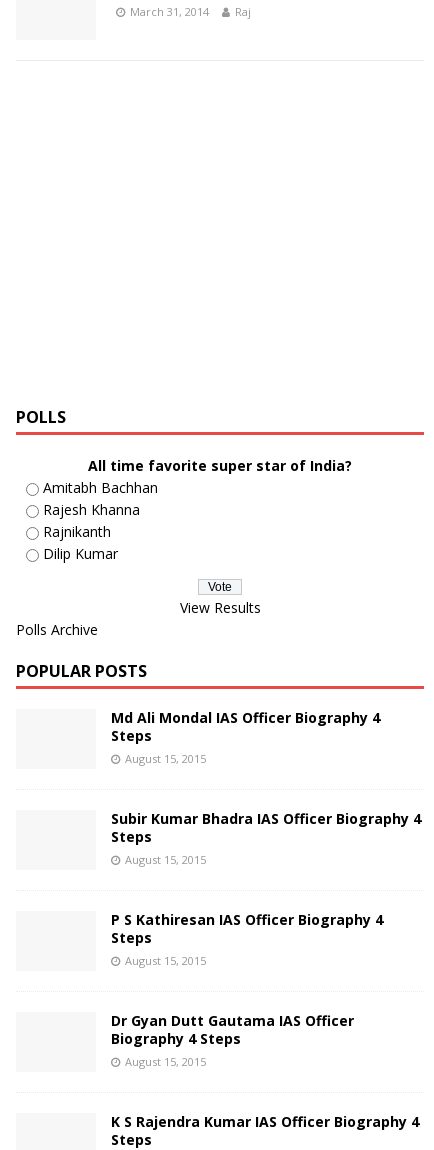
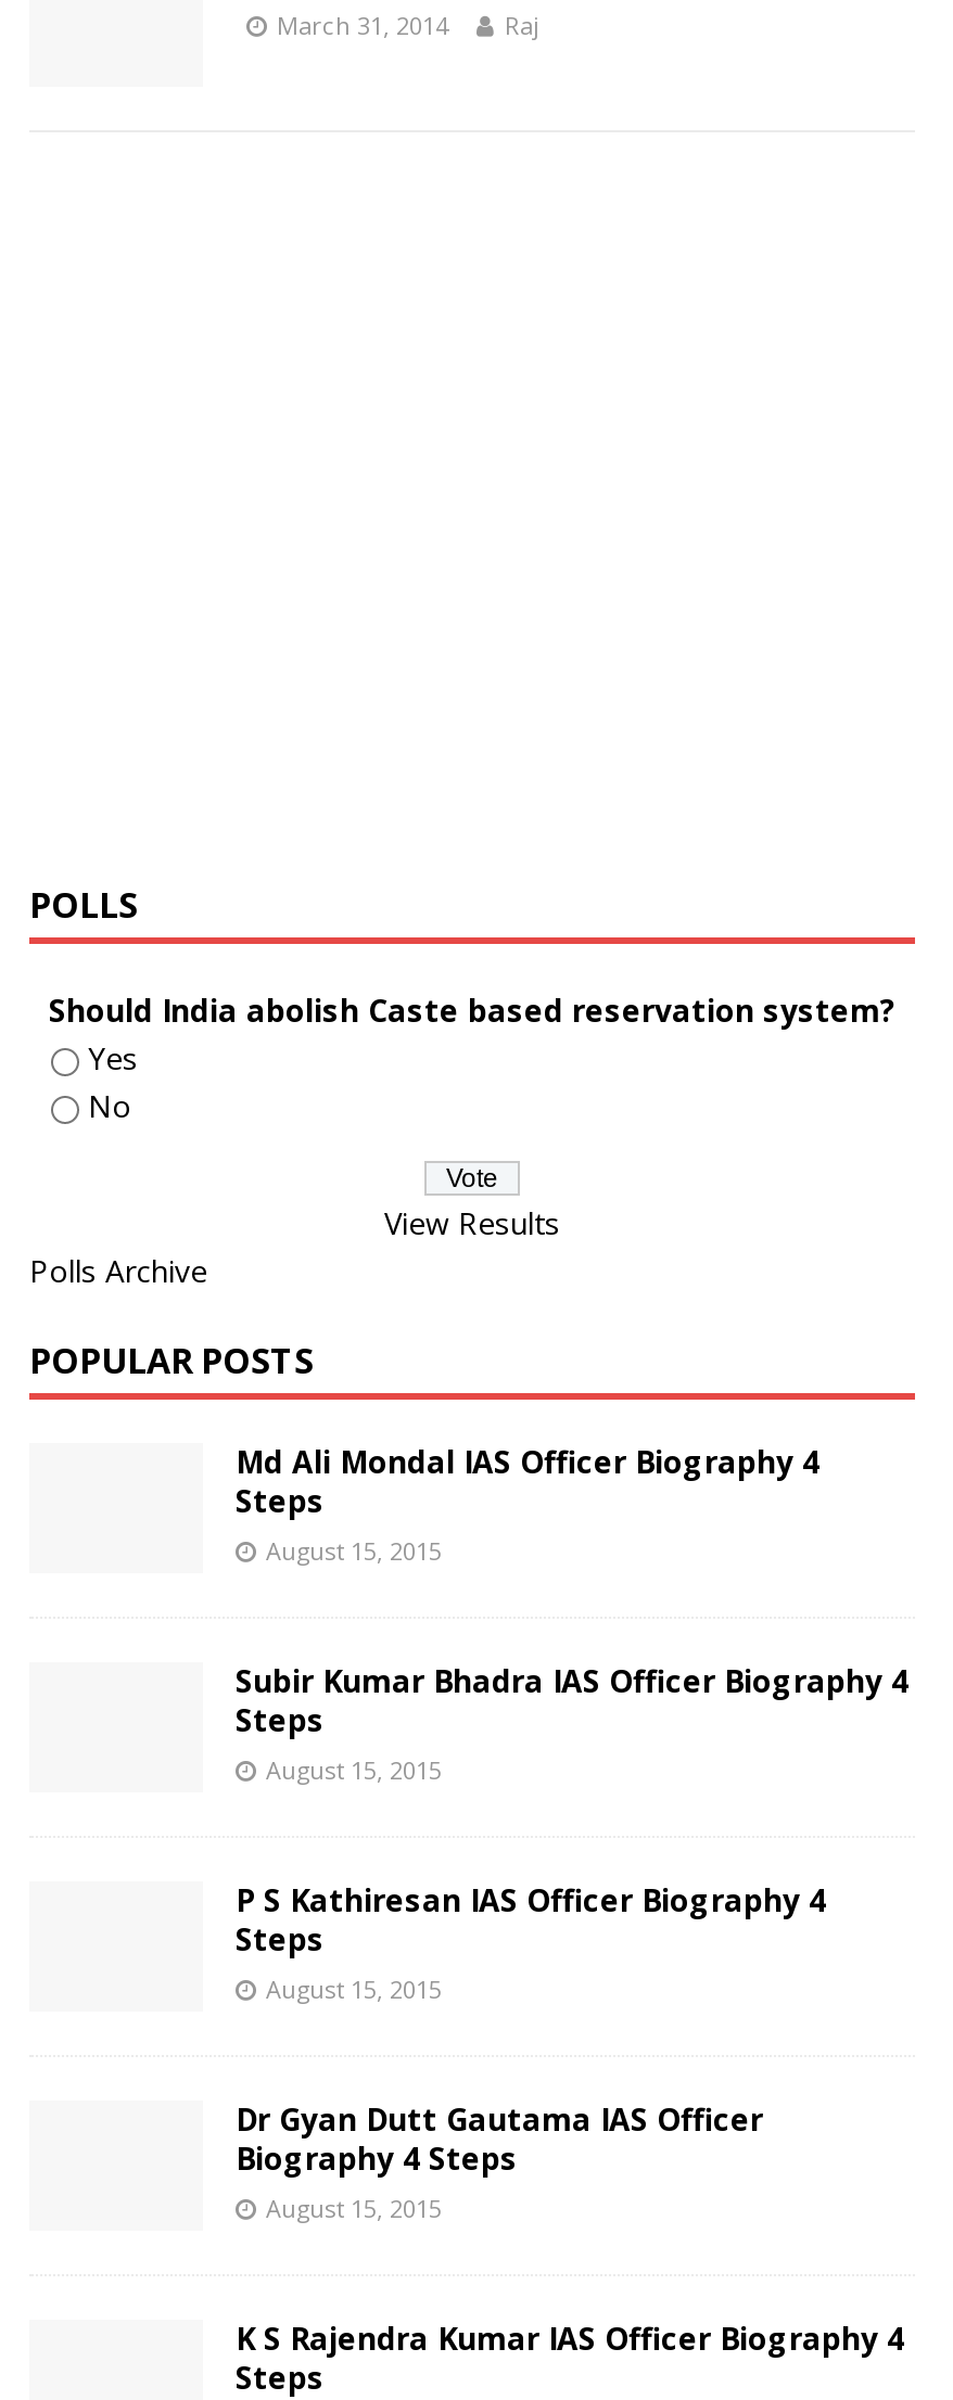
- All time favorite super star of India?
- Amitabh Bachhan
- Rajesh Khanna
- Rajnikanth
- Dilip Kumar
+ Should India abolish Caste based reservation system?
+ Yes
+ No
